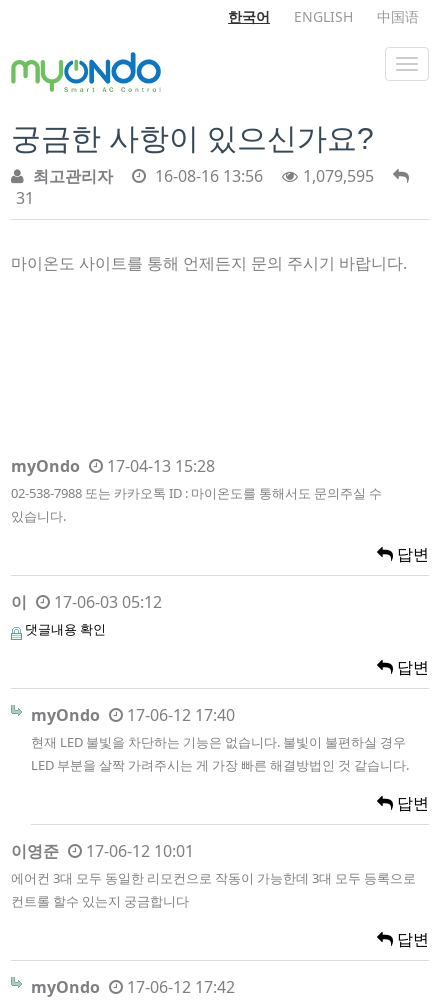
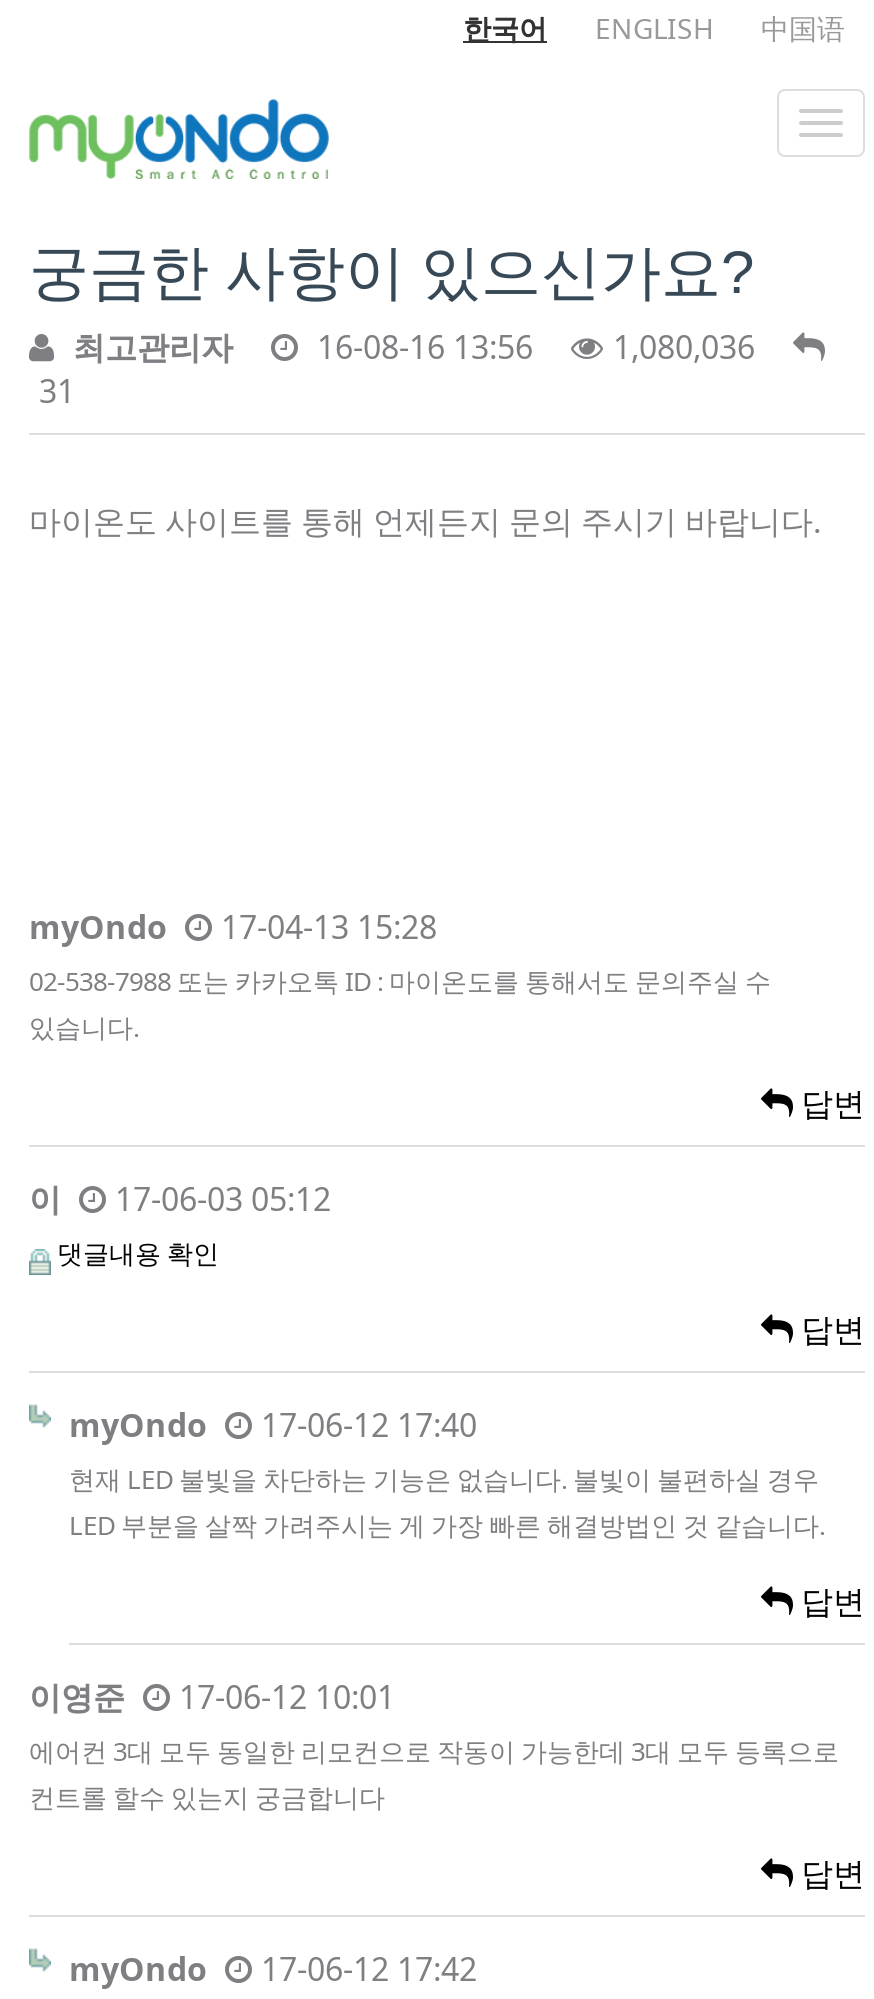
- 최고관리자 16-08-16 13:56 1,079,595
+ 최고관리자 16-08-16 13:56 1,080,036
